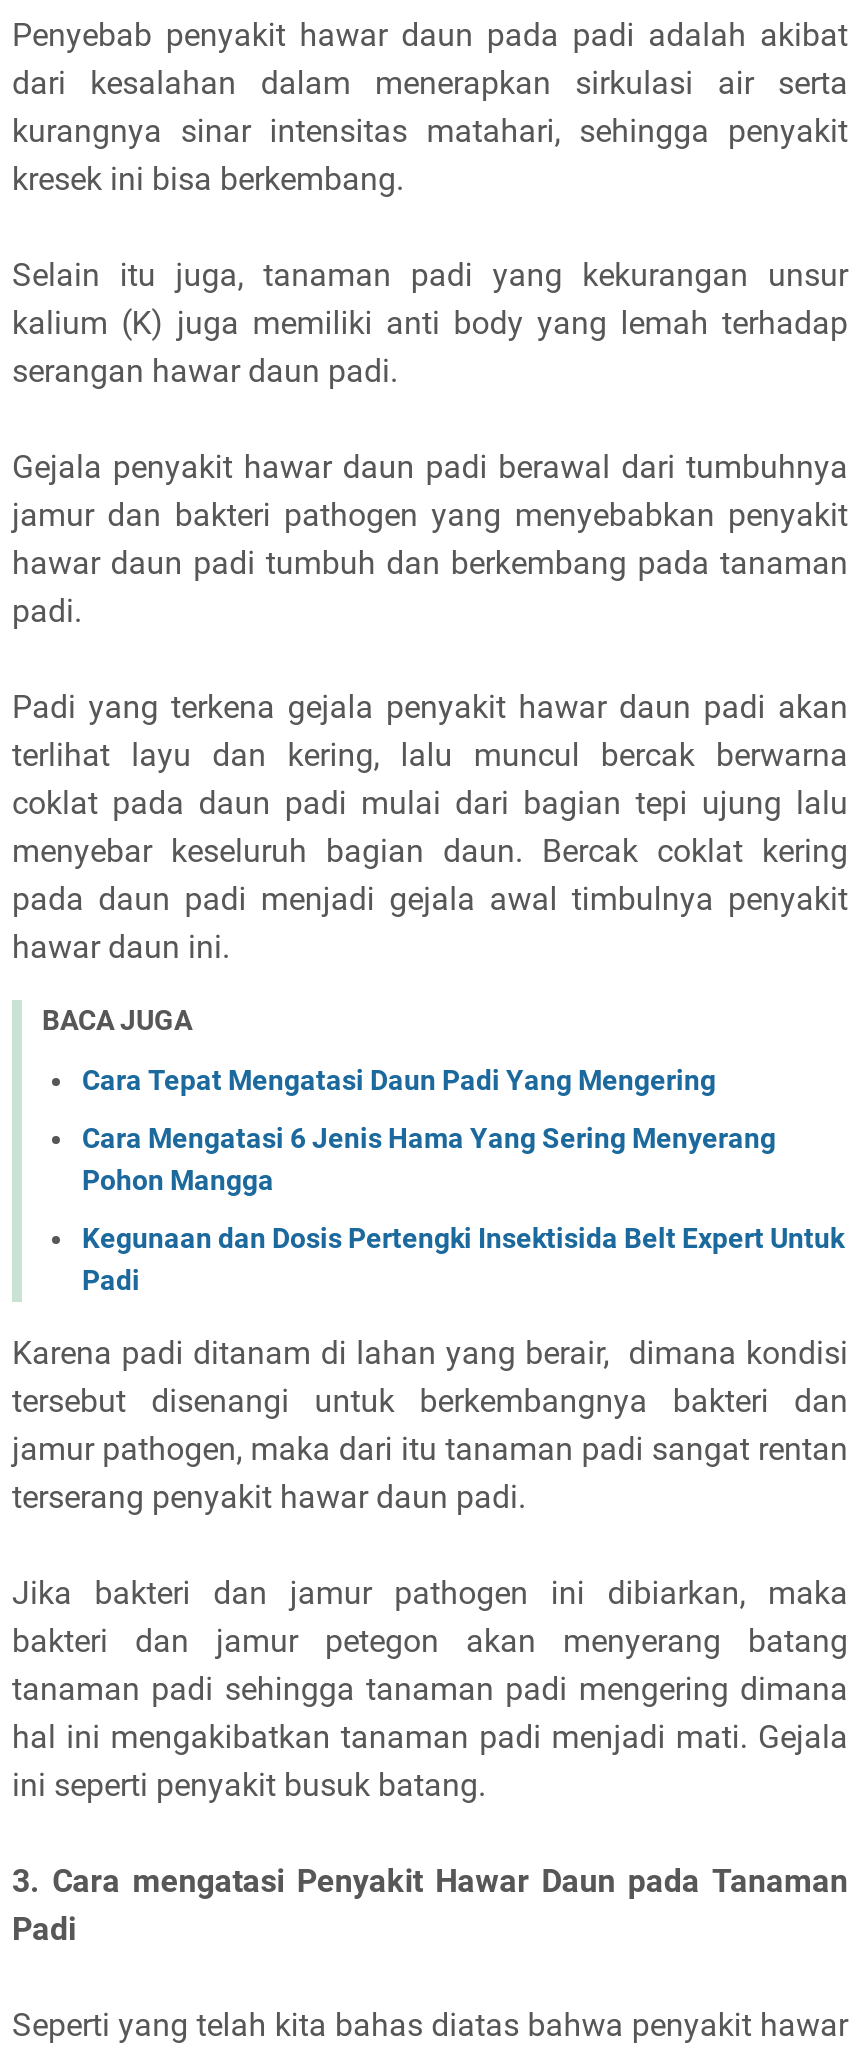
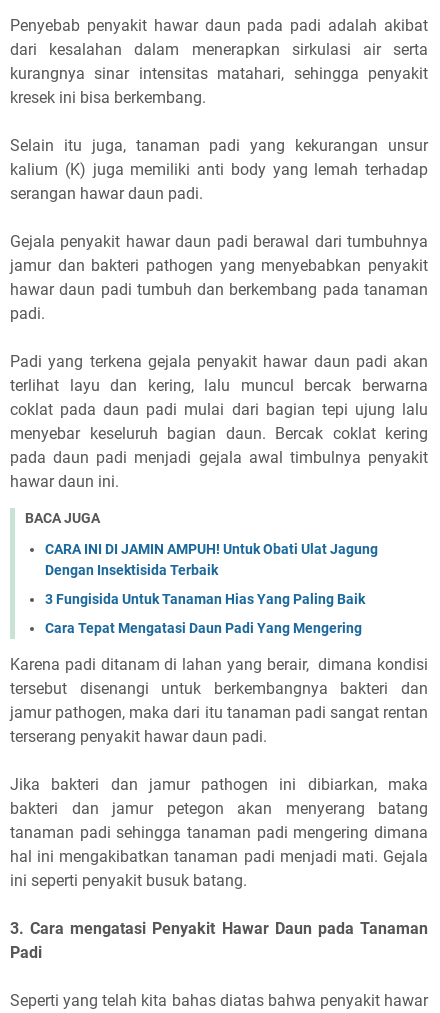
+ CARA INI DI JAMIN AMPUH! Untuk Obati Ulat Jagung
+ Dengan Insektisida Terbaik
+ 3 Fungisida Untuk Tanaman Hias Yang Paling Baik

moved down: Cara Tepat Mengatasi Daun Padi Yang Mengering

- Cara Mengatasi 6 Jenis Hama Yang Sering Menyerang
- Pohon Mangga
- Kegunaan dan Dosis Pertengki Insektisida Belt Expert Untuk
- Padi
